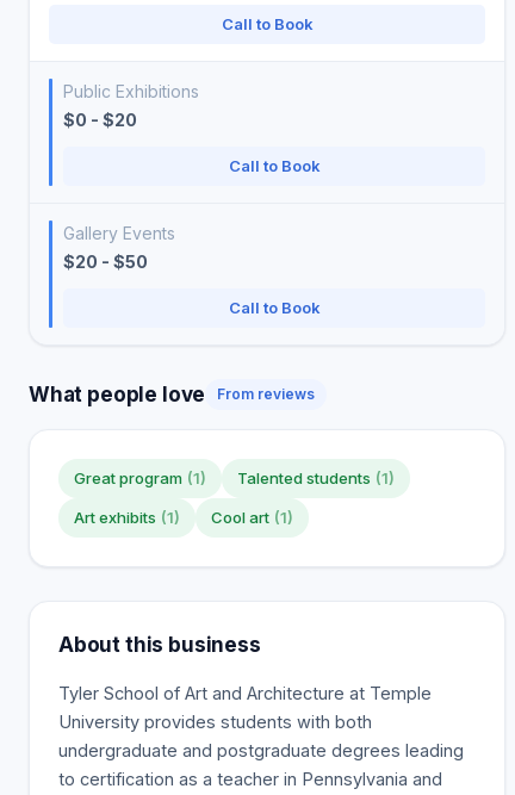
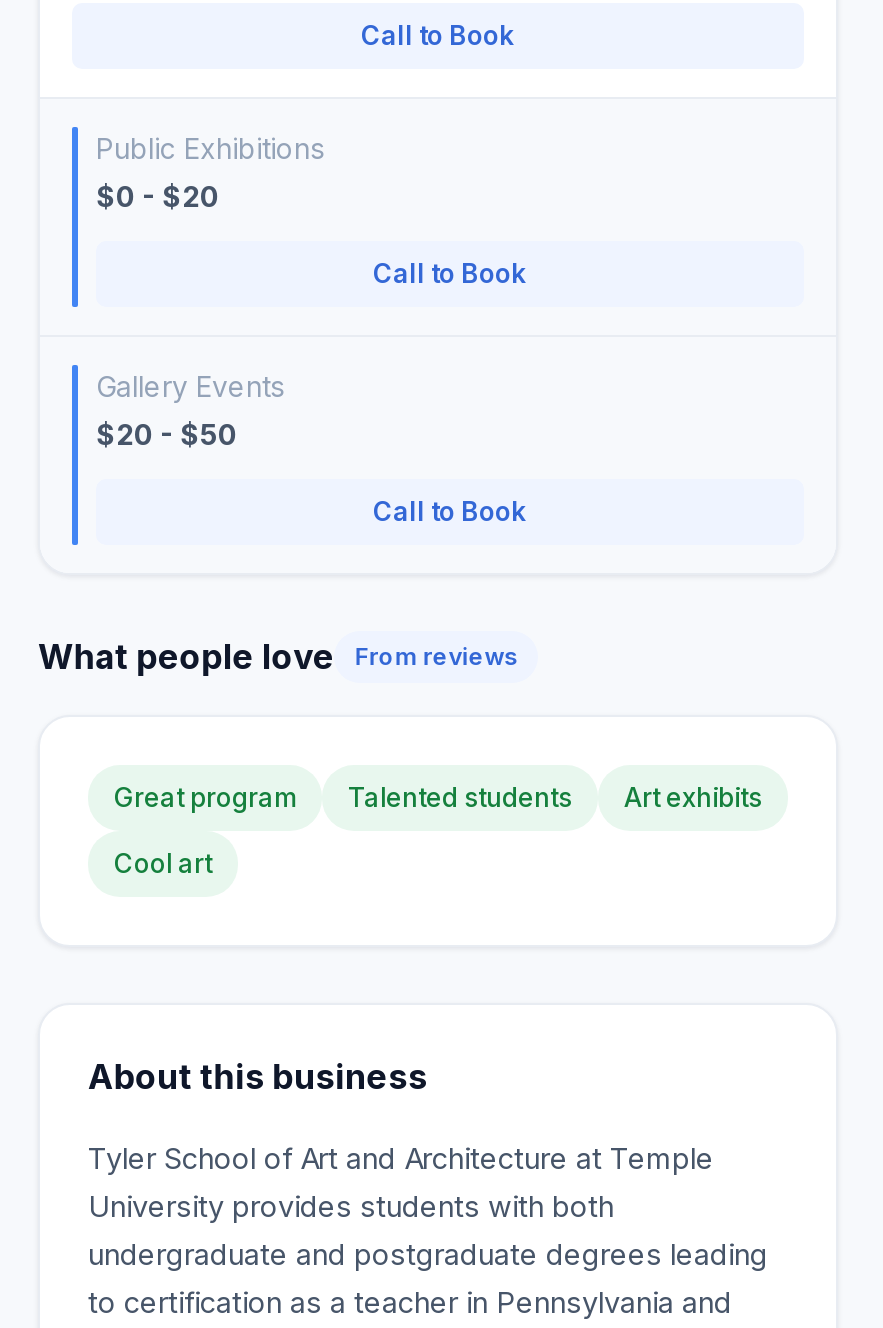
- Great program (1)
- Talented students (1)
+ Great program
+ Talented students
+ Art exhibits

- Art exhibits (1)
- Cool art (1)
+ Cool art
